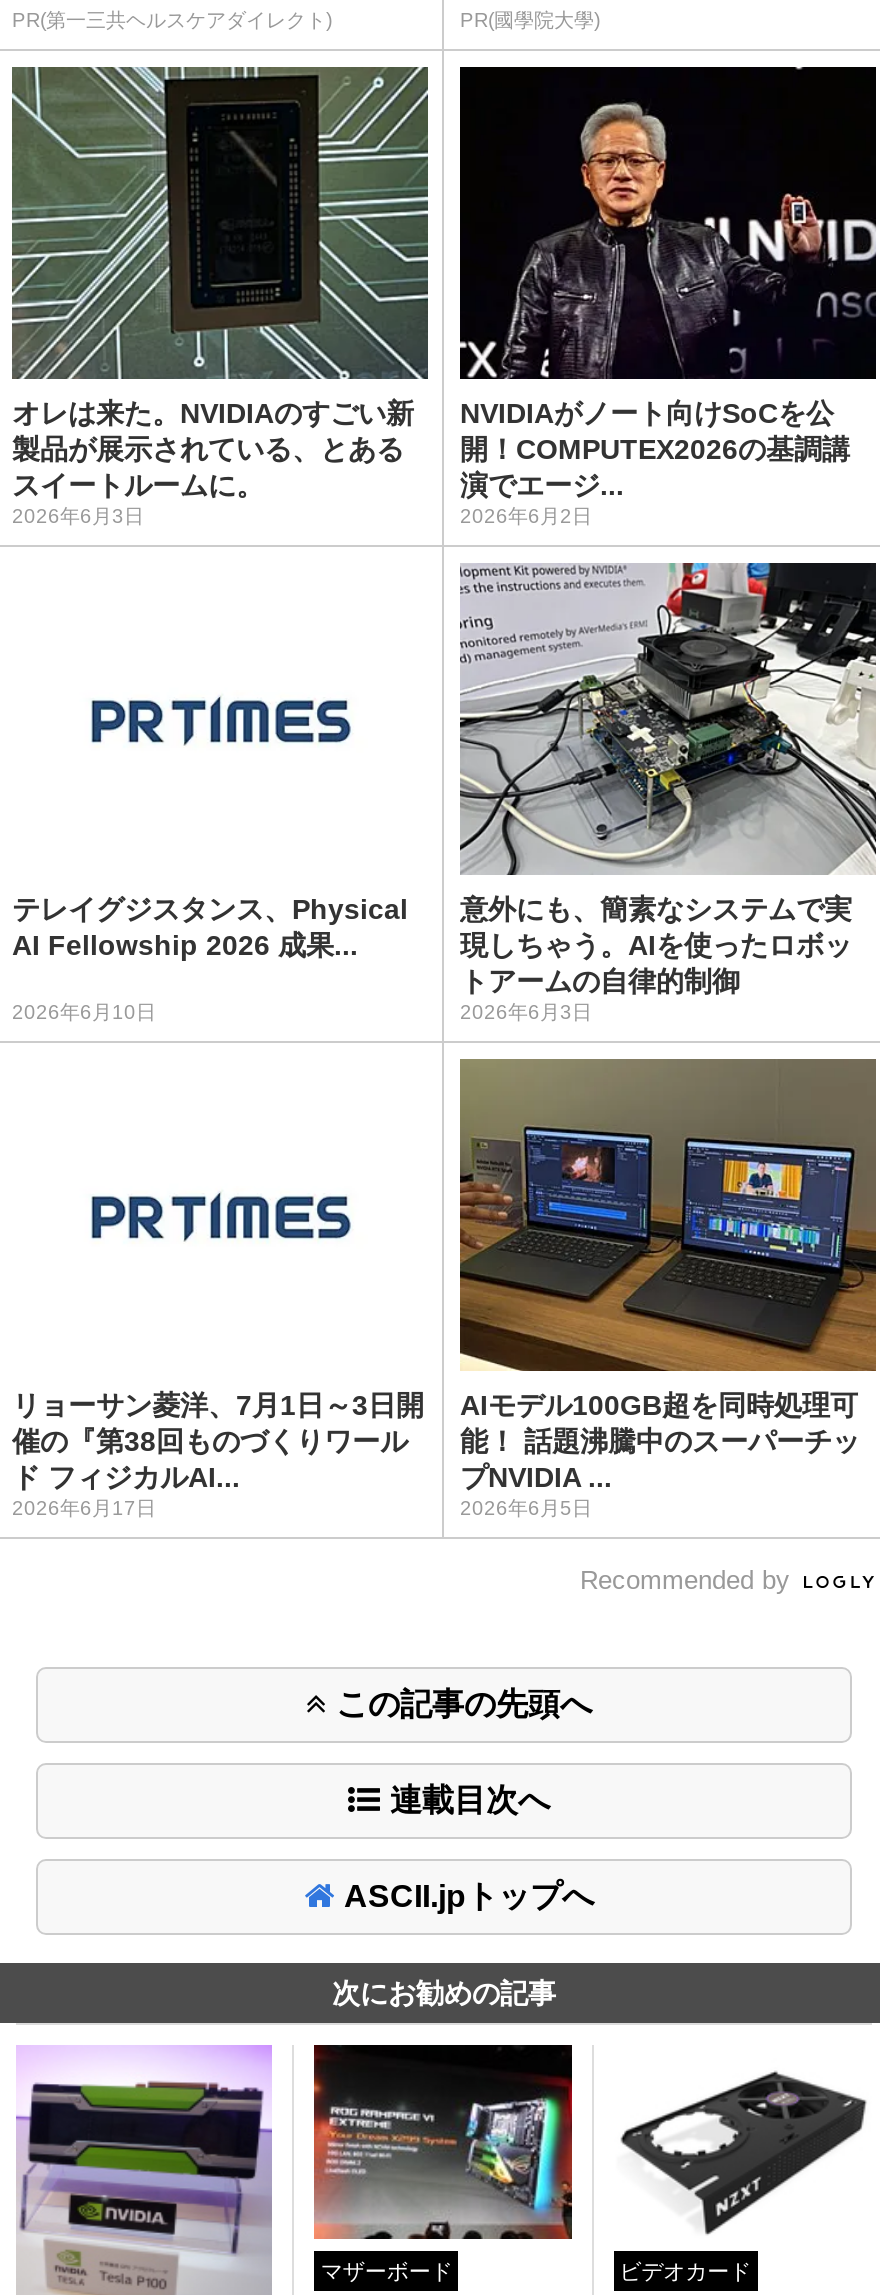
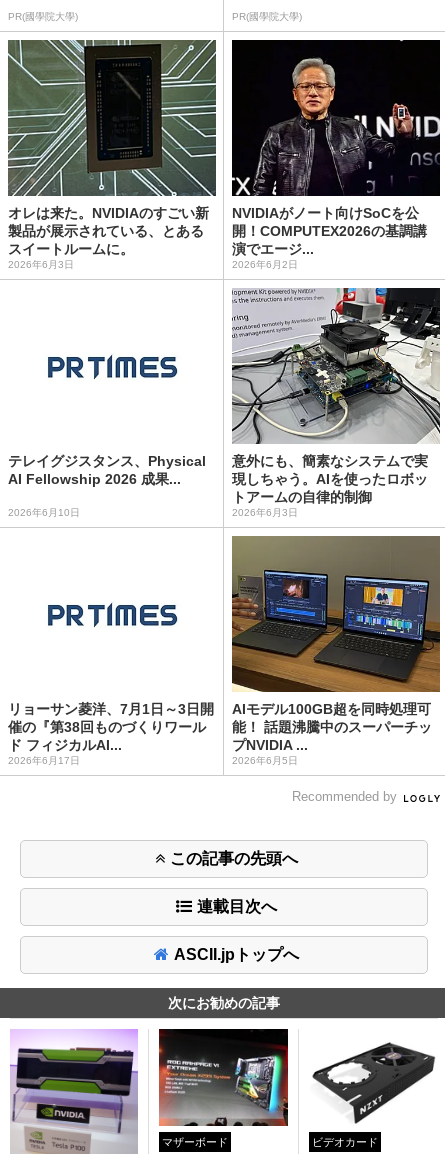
- PR(第一三共ヘルスケアダイレクト)
+ PR(國學院大學)
